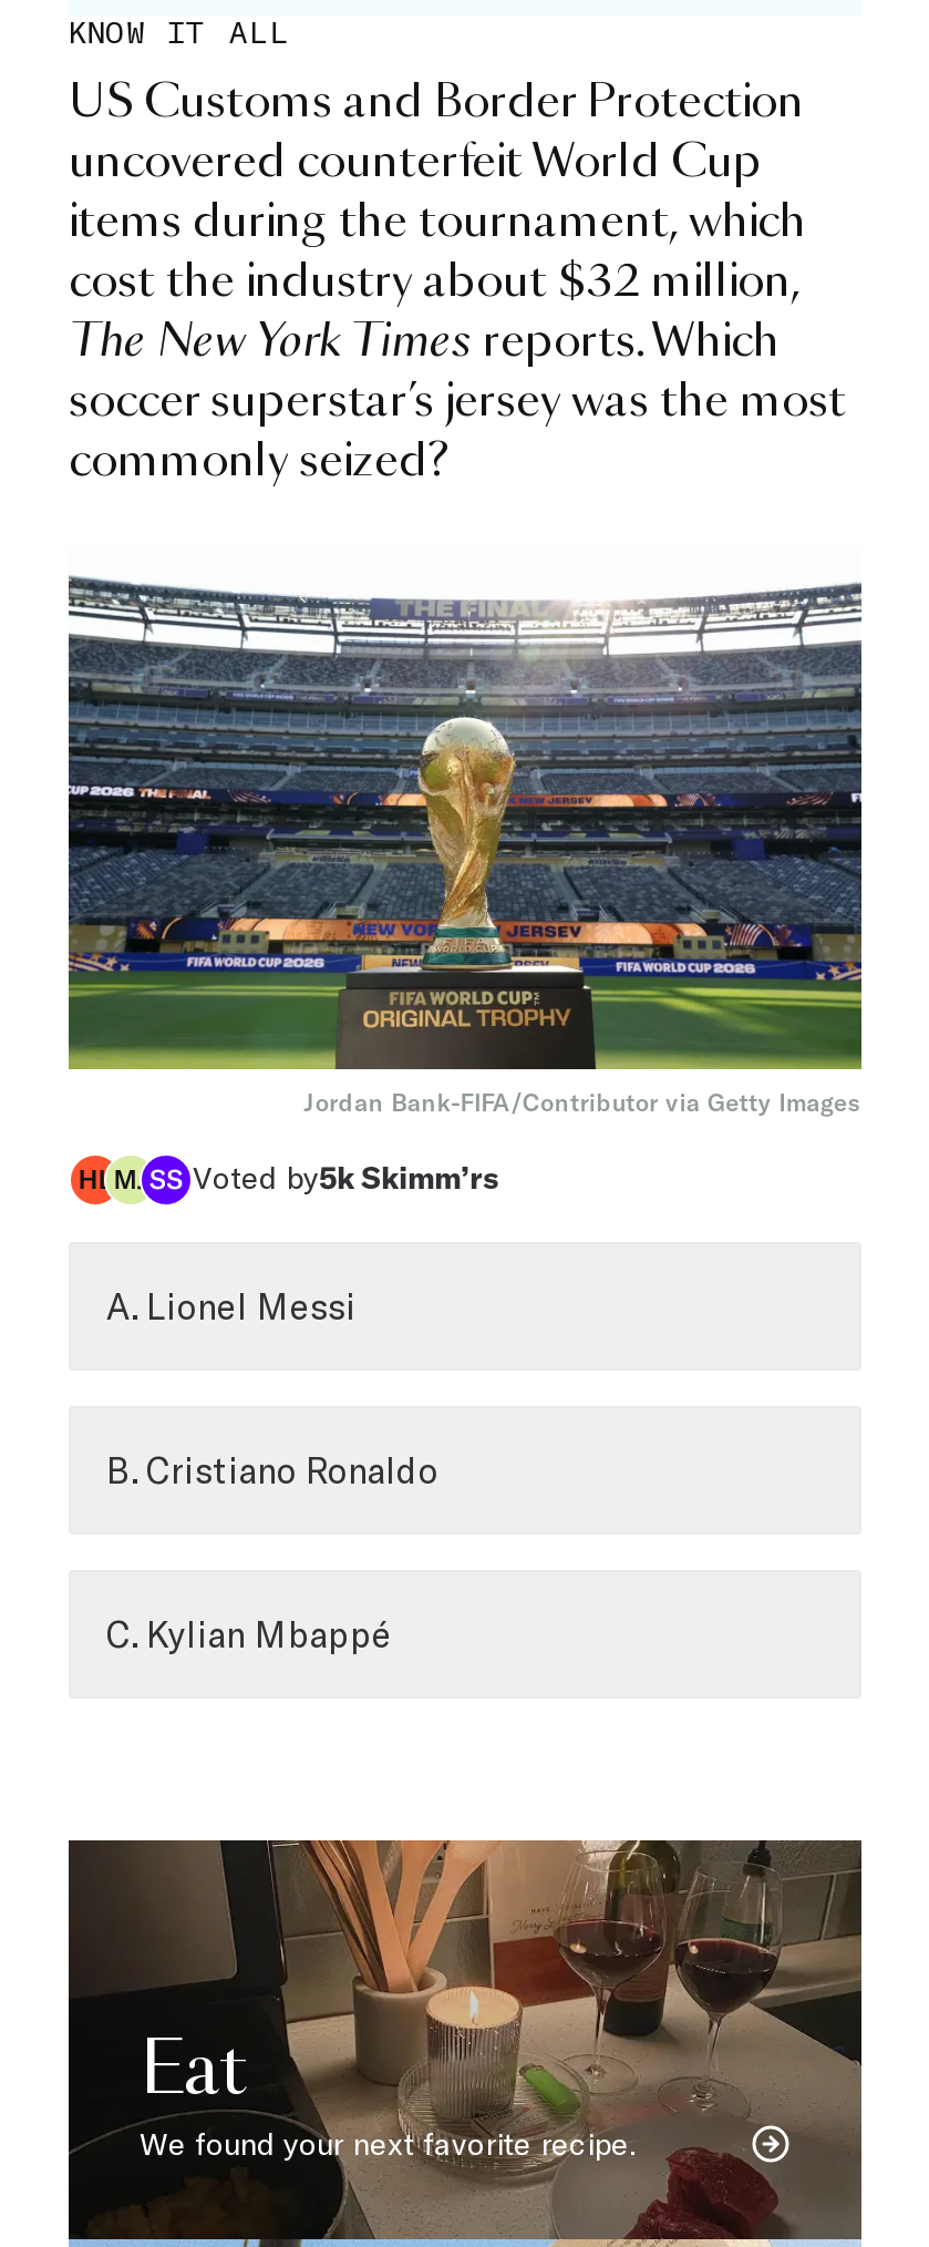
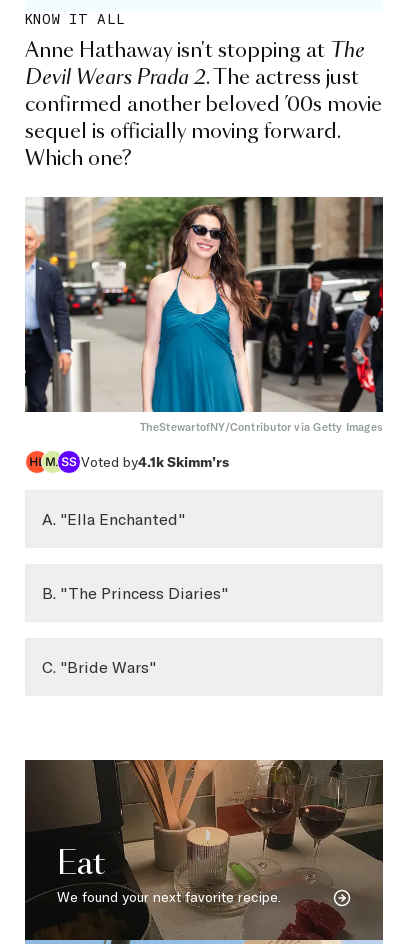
- US Customs and Border Protection
- uncovered counterfeit World Cup
- items during the tournament, which
- cost the industry about $32 million,
- The New York Times reports. Which
- soccer superstar’s jersey was the most
- commonly seized?
+ Anne Hathaway isn't stopping at The
+ Devil Wears Prada 2. The actress just
+ confirmed another beloved ’00s movie
+ sequel is officially moving forward.
+ Which one?

- [image]
- Jordan Bank-FIFA/Contributor via Getty Images
+ [image]
+ TheStewartofNY/Contributor via Getty Images

- Voted by5kSkimm’rs
+ Voted by4.1kSkimm’rs

- A. Lionel Messi
+ A. "Ella Enchanted"

- B. Cristiano Ronaldo
+ B. "The Princess Diaries"

- C. Kylian Mbappé
+ C. "Bride Wars"
